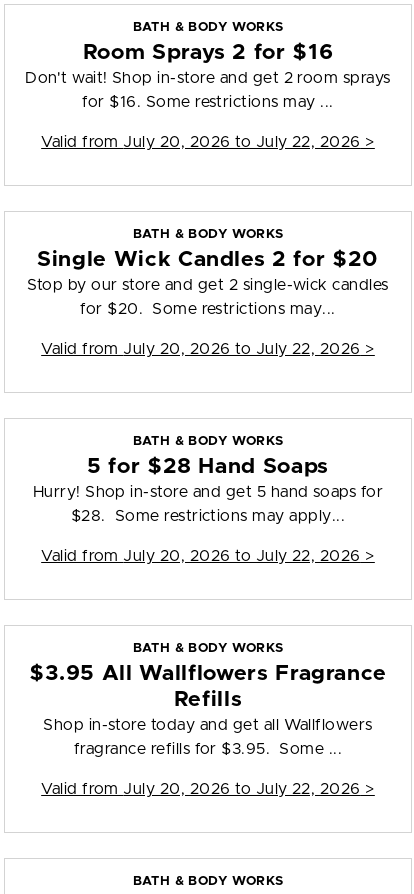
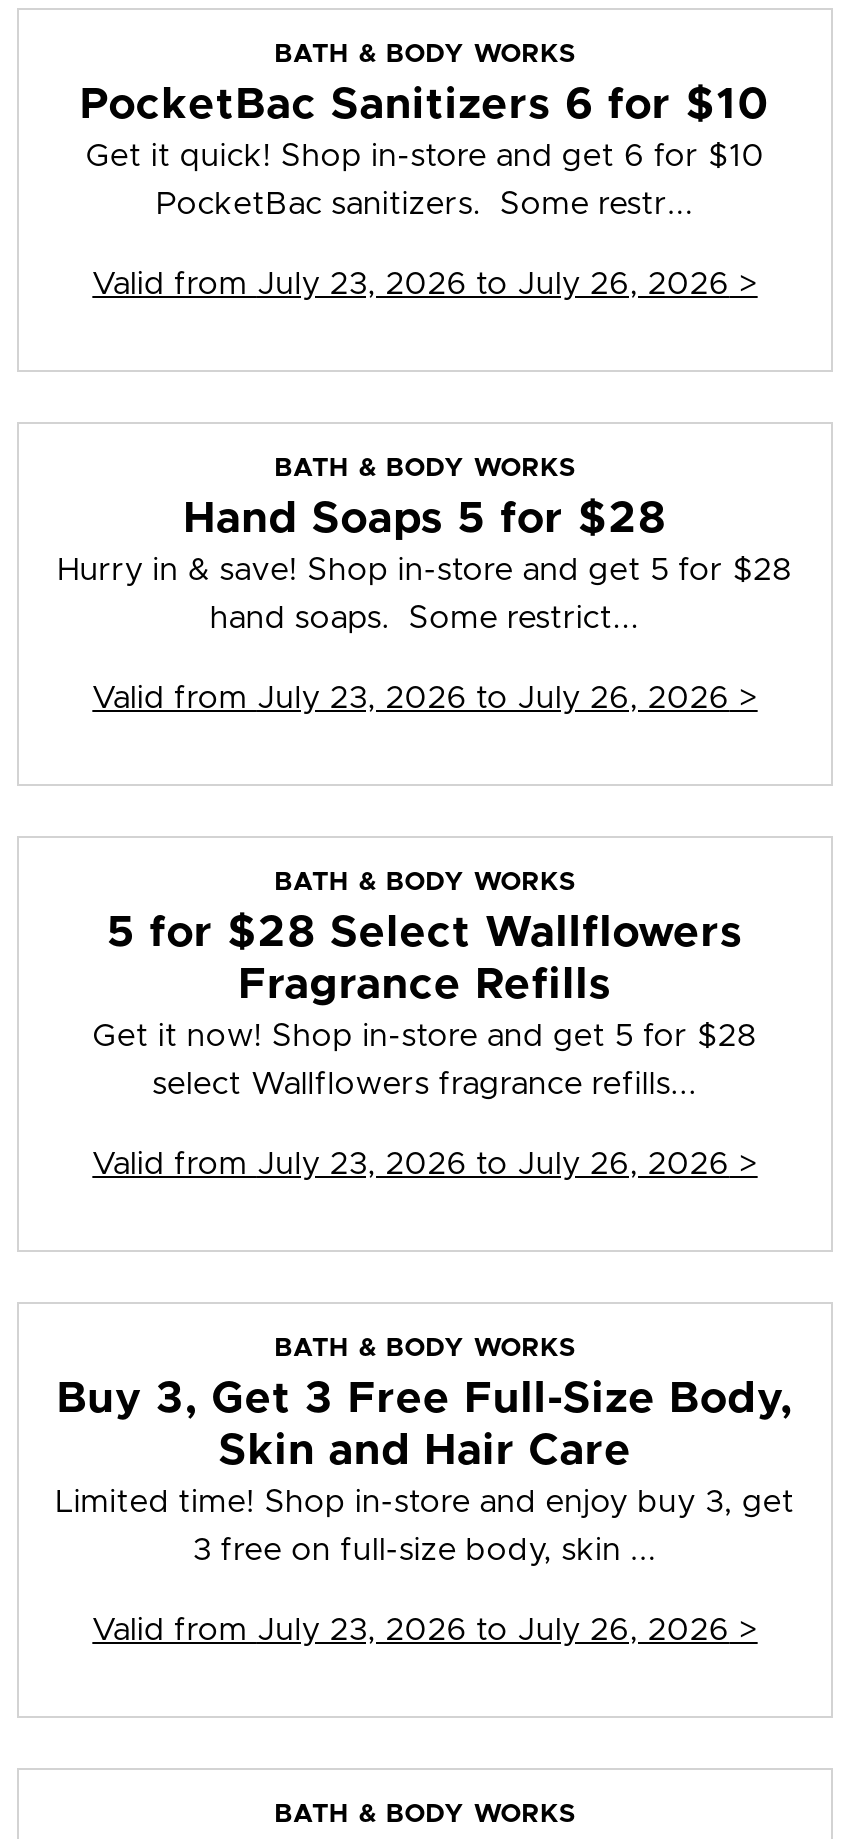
- Room Sprays 2 for $16
- Don't wait! Shop in-store and get 2 room sprays
+ PocketBac Sanitizers 6 for $10
+ Get it quick! Shop in-store and get 6 for $10

- for $16. Some restrictions may ...
+ PocketBac sanitizers. Some restr...

- Valid from July 20, 2026 to July 22, 2026 >
+ Valid from July 23, 2026 to July 26, 2026 >

- Single Wick Candles 2 for $20
- Stop by our store and get 2 single-wick candles
+ Hand Soaps 5 for $28
+ Hurry in & save! Shop in-store and get 5 for $28

- for $20. Some restrictions may...
+ hand soaps. Some restrict...

- Valid from July 20, 2026 to July 22, 2026 >
+ Valid from July 23, 2026 to July 26, 2026 >

- 5 for $28 Hand Soaps
- Hurry! Shop in-store and get 5 hand soaps for
+ 5 for $28 Select Wallflowers
+ Fragrance Refills
+ Get it now! Shop in-store and get 5 for $28

- $28. Some restrictions may apply...
+ select Wallflowers fragrance refills...

- Valid from July 20, 2026 to July 22, 2026 >
+ Valid from July 23, 2026 to July 26, 2026 >

- $3.95 All Wallflowers Fragrance
- Refills
- Shop in-store today and get all Wallflowers
+ Buy 3, Get 3 Free Full-Size Body,
+ Skin and Hair Care
+ Limited time! Shop in-store and enjoy buy 3, get

- fragrance refills for $3.95. Some ...
+ 3 free on full-size body, skin ...

- Valid from July 20, 2026 to July 22, 2026 >
+ Valid from July 23, 2026 to July 26, 2026 >
